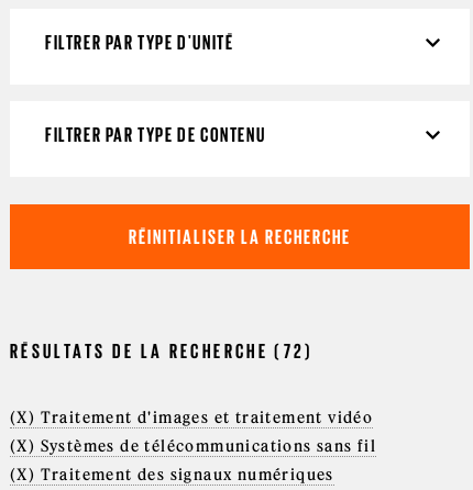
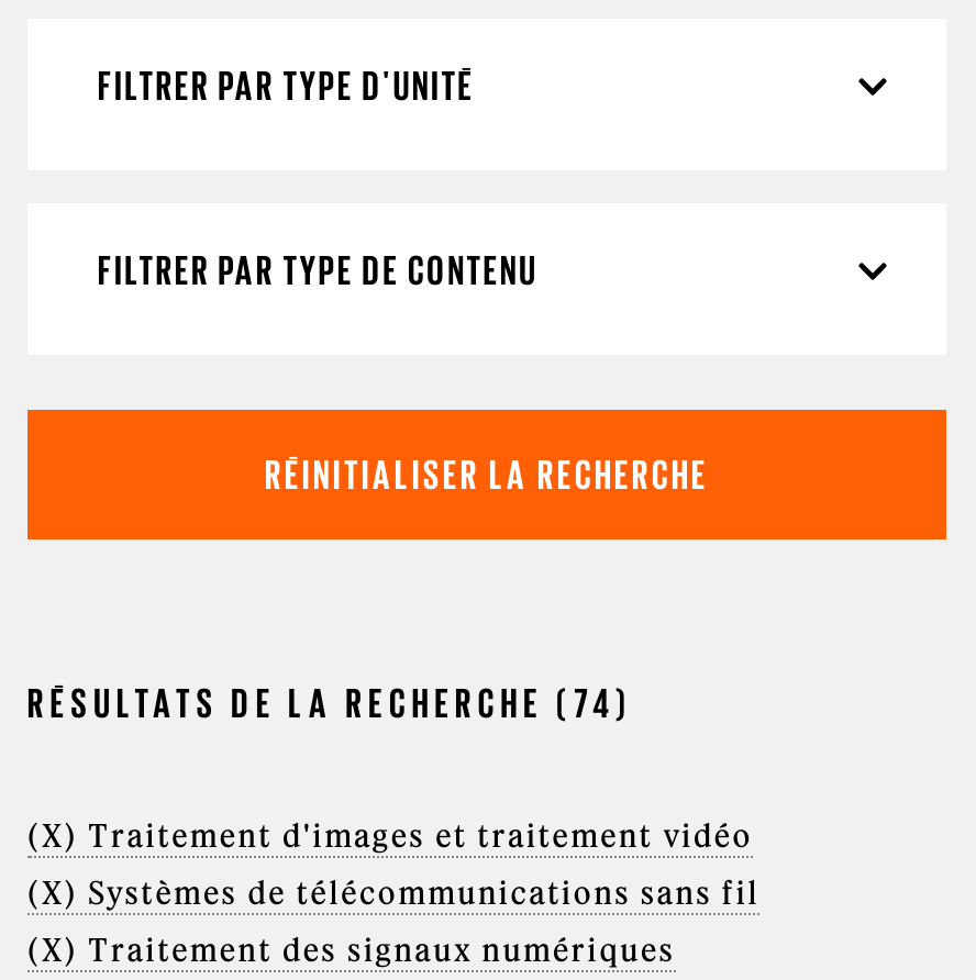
- RÉSULTATS DE LA RECHERCHE (72)
+ RÉSULTATS DE LA RECHERCHE (74)
